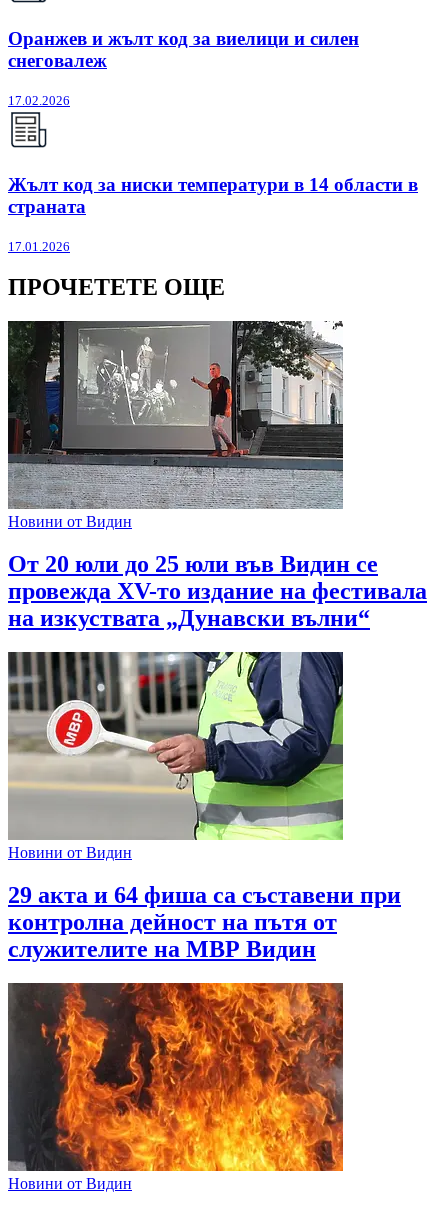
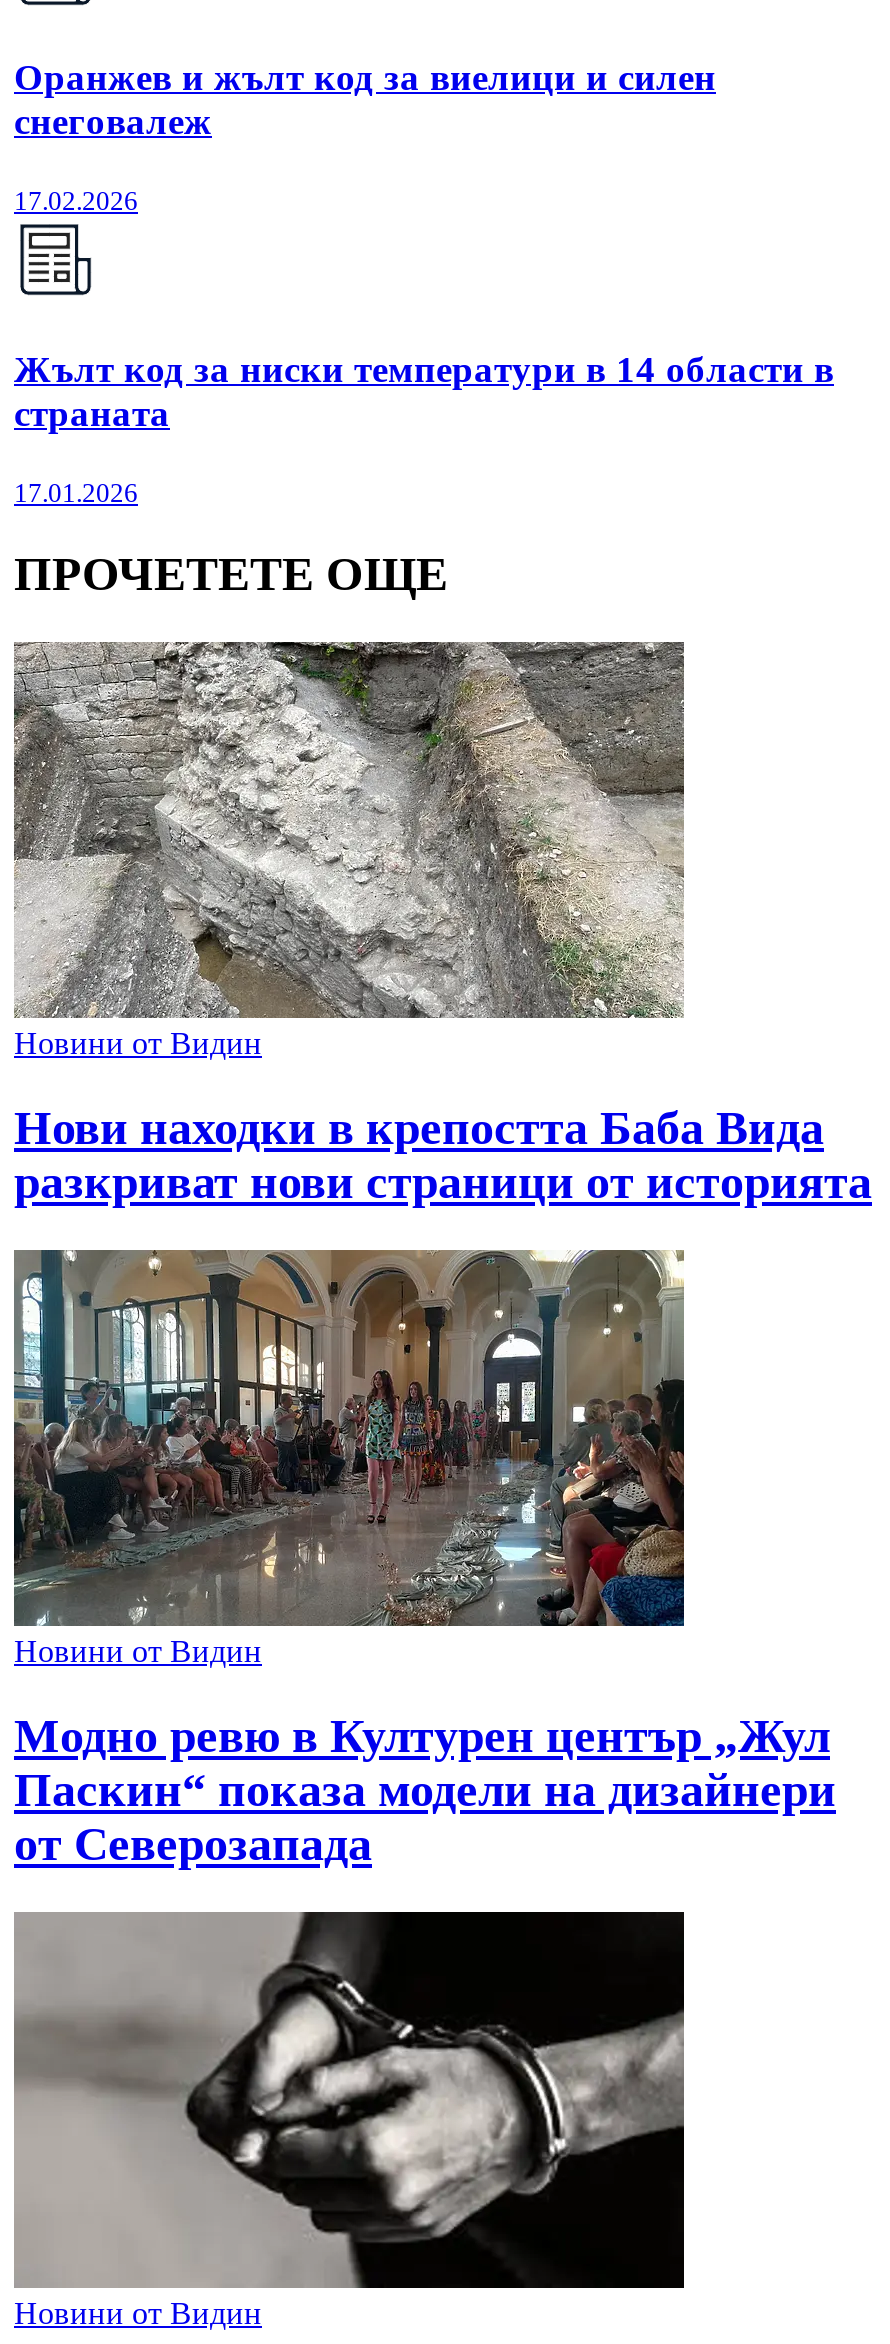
- [image]
+ [image]

- От 20 юли до 25 юли във Видин се
- провежда XV-то издание на фестивала
- на изкуствата „Дунавски вълни“
+ Нови находки в крепостта Баба Вида
+ разкриват нови страници от историята

- [image]
+ [image]

- 29 акта и 64 фиша са съставени при
- контролна дейност на пътя от
- служителите на МВР Видин
+ Модно ревю в Културен център „Жул
+ Паскин“ показа модели на дизайнери
+ от Северозапада

- [image]
+ [image]
